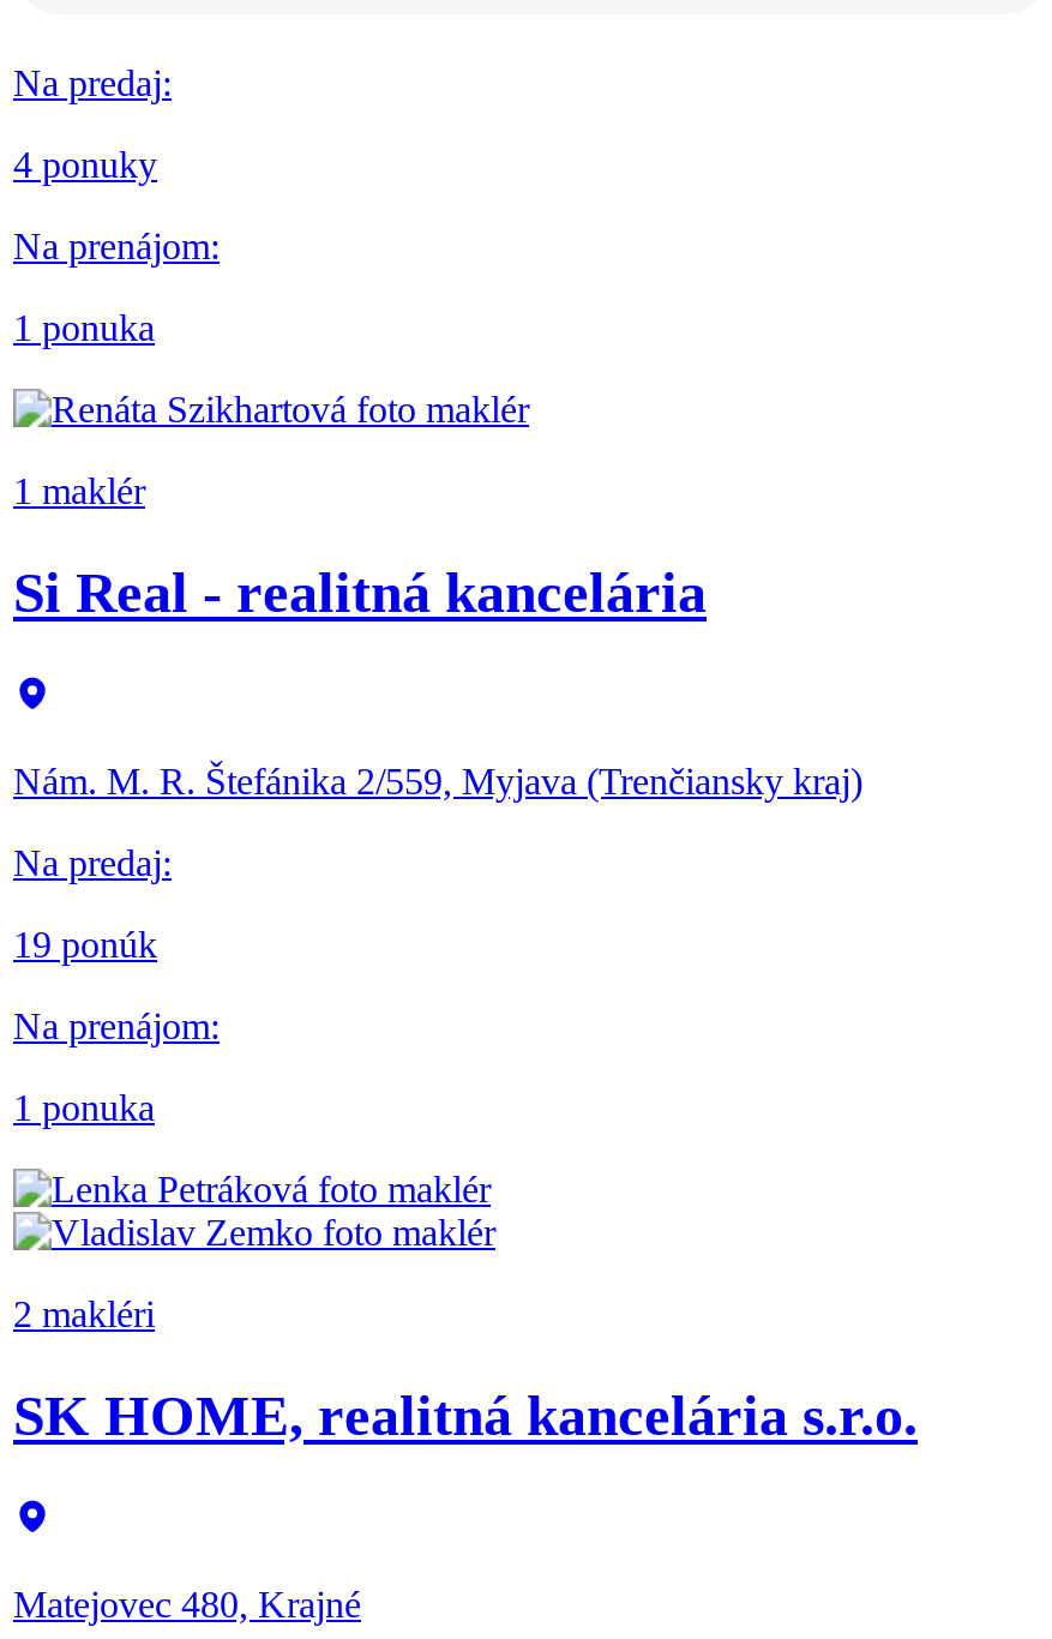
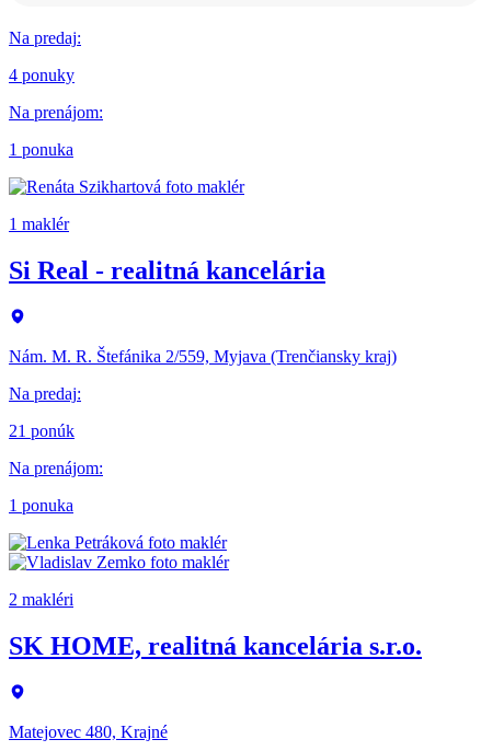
- 19 ponúk
+ 21 ponúk
